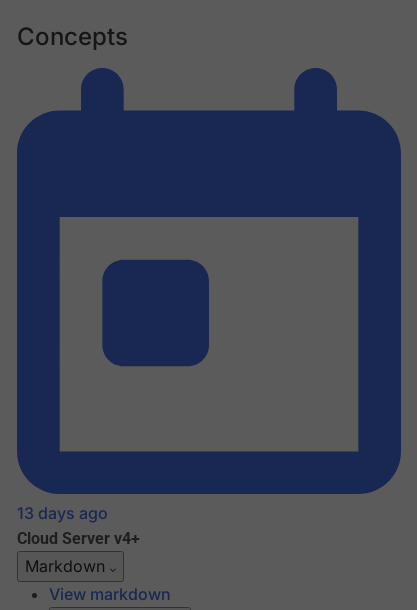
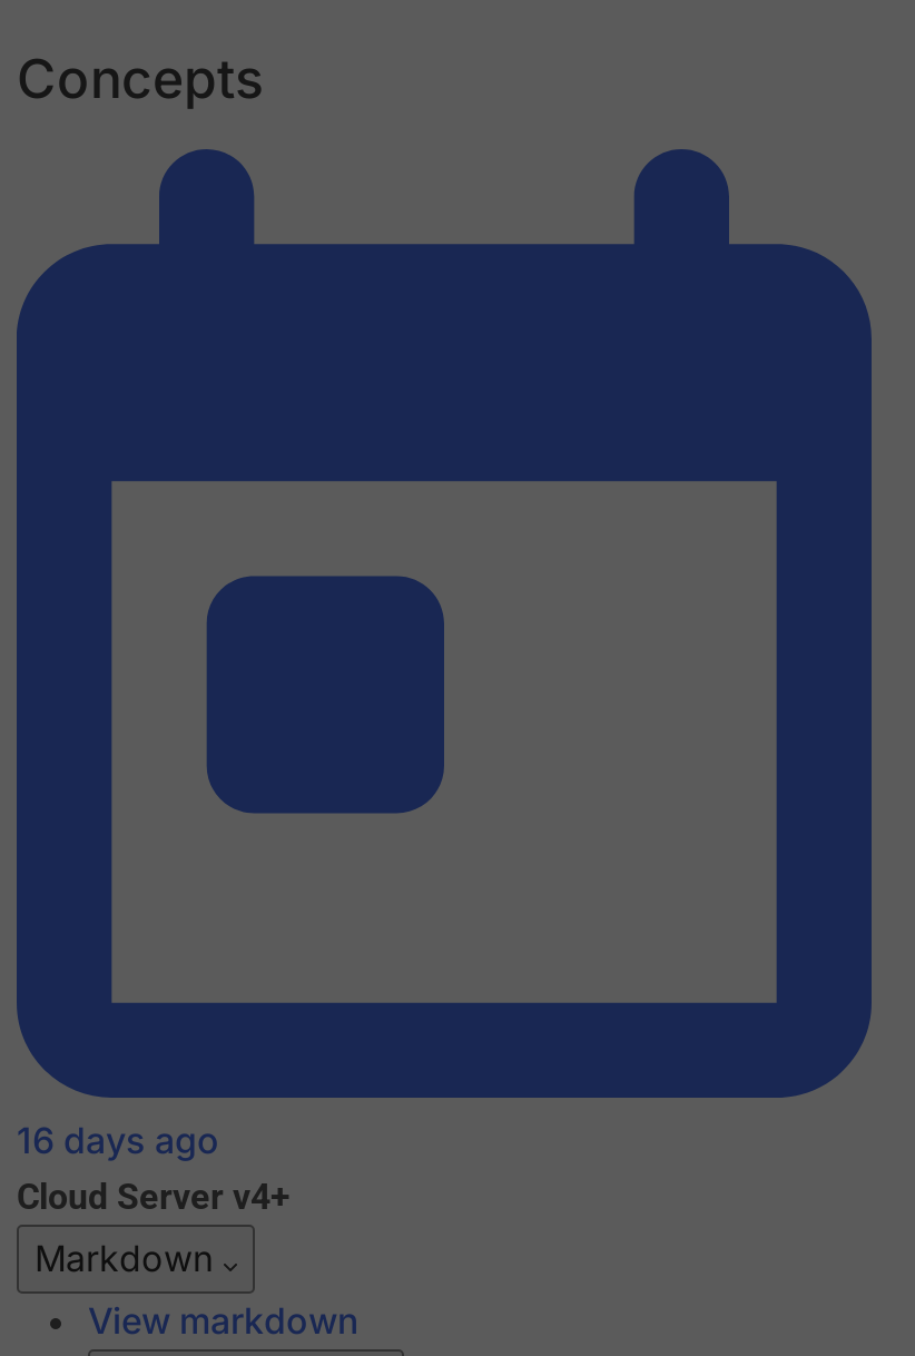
- 13 days ago
+ 16 days ago
